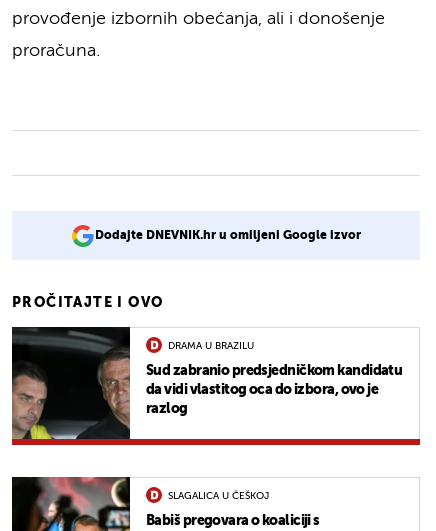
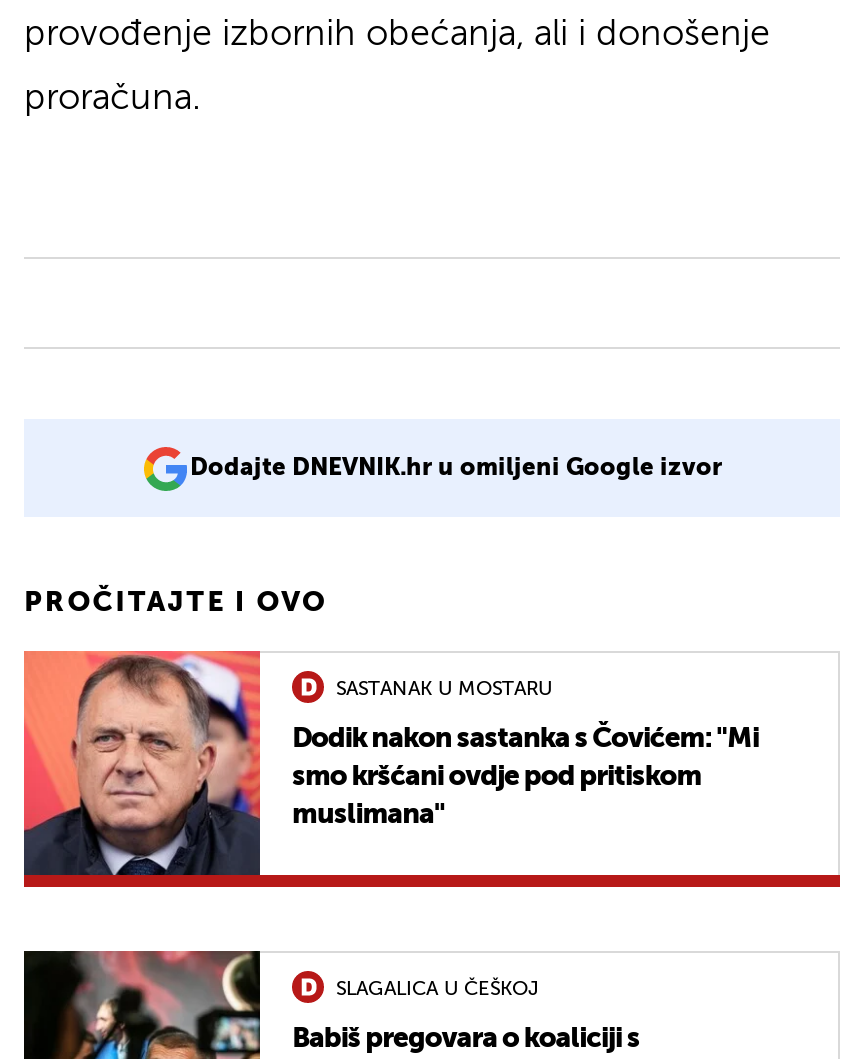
- [image]
- Sud zabranio predsjedničkom kandidatu
- da vidi vlastitog oca do izbora, ovo je
- razlog
+ [image]
+ Dodik nakon sastanka s Čovićem: "Mi
+ smo kršćani ovdje pod pritiskom
+ muslimana"

- DRAMA U BRAZILU
+ SASTANAK U MOSTARU
